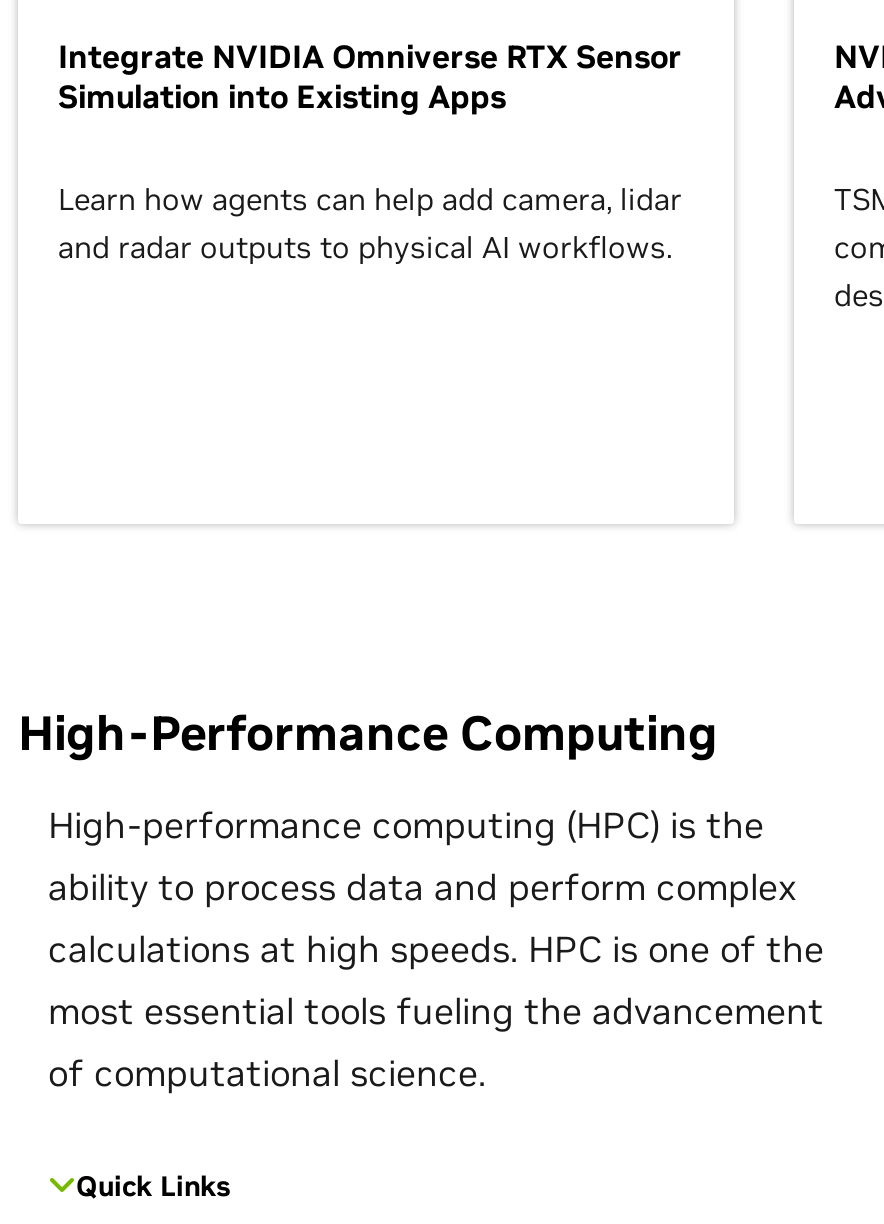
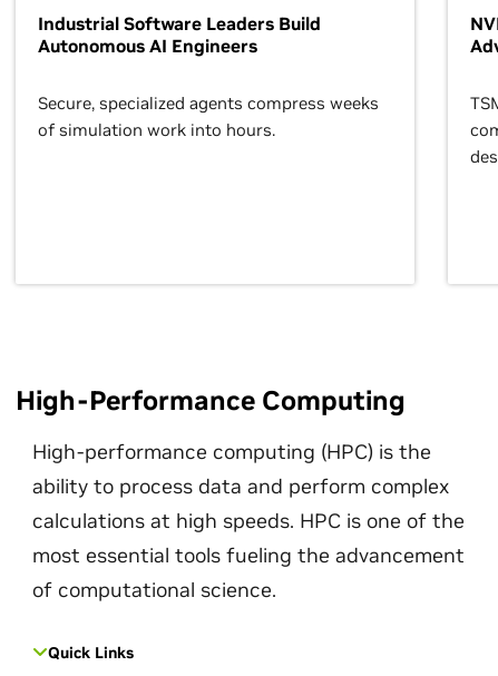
- Integrate NVIDIA Omniverse RTX Sensor
- Simulation into Existing Apps
+ Industrial Software Leaders Build
+ Autonomous AI Engineers

- Learn how agents can help add camera, lidar
- and radar outputs to physical AI workflows.
+ Secure, specialized agents compress weeks
+ of simulation work into hours.
